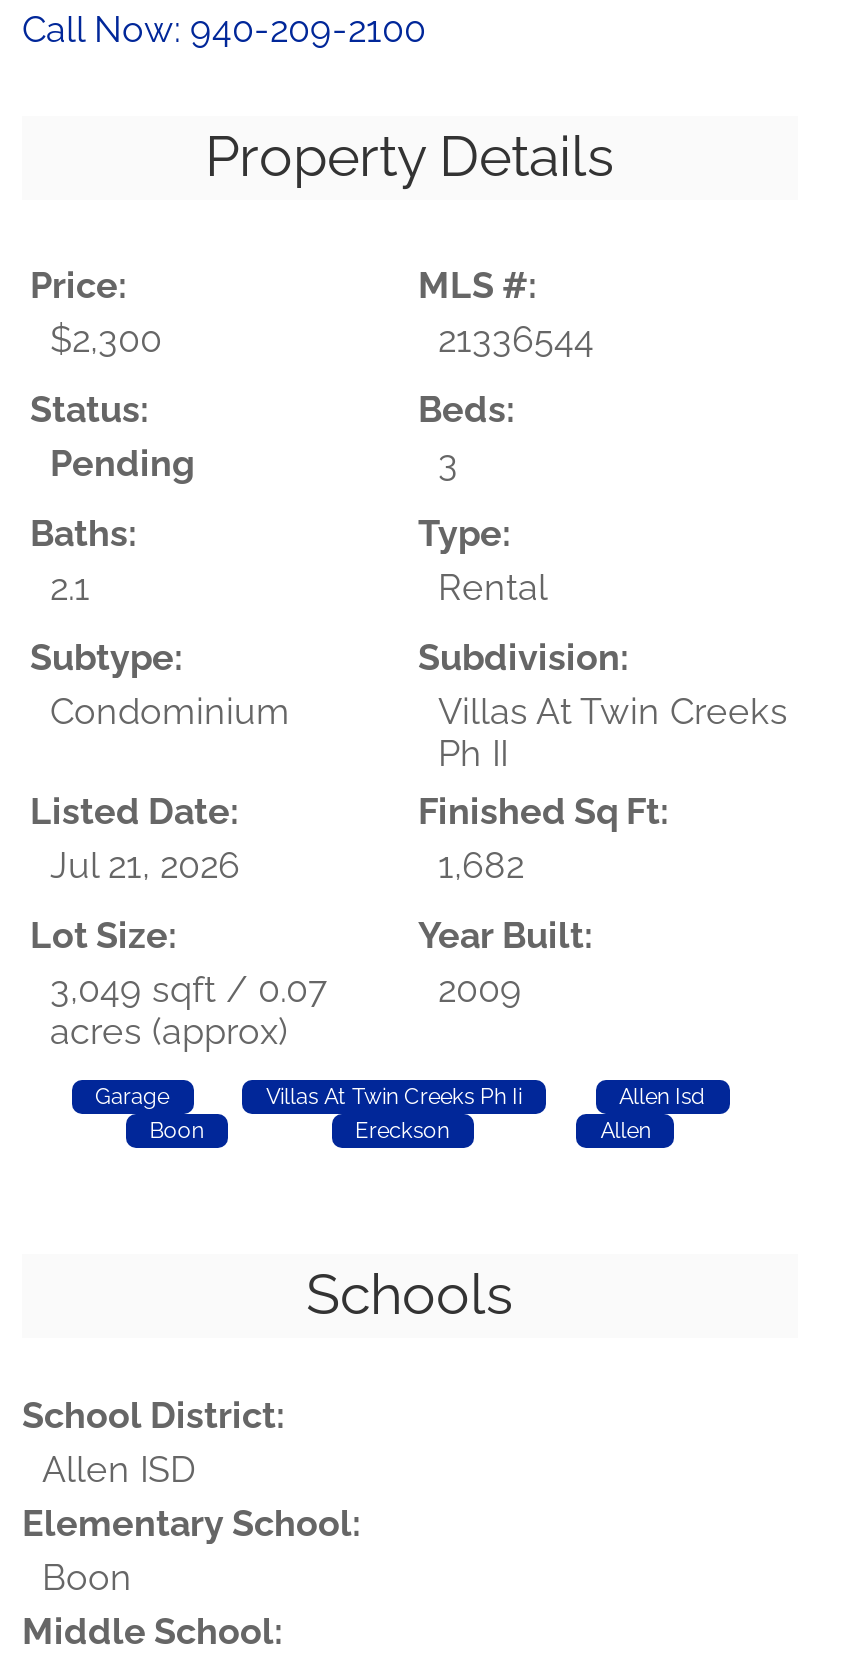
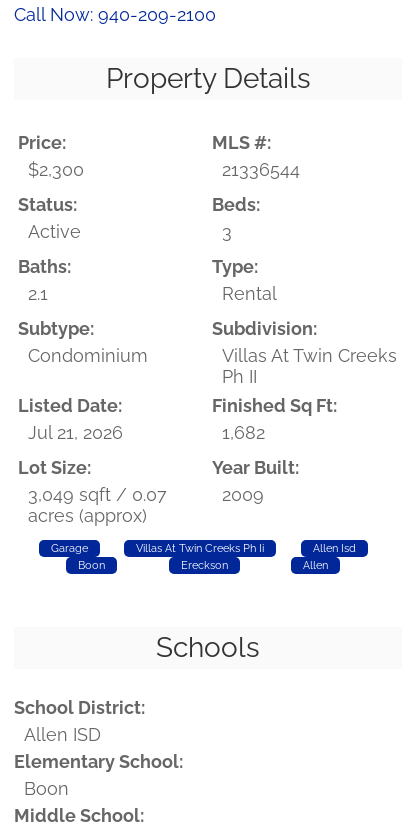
- Pending
+ Active
